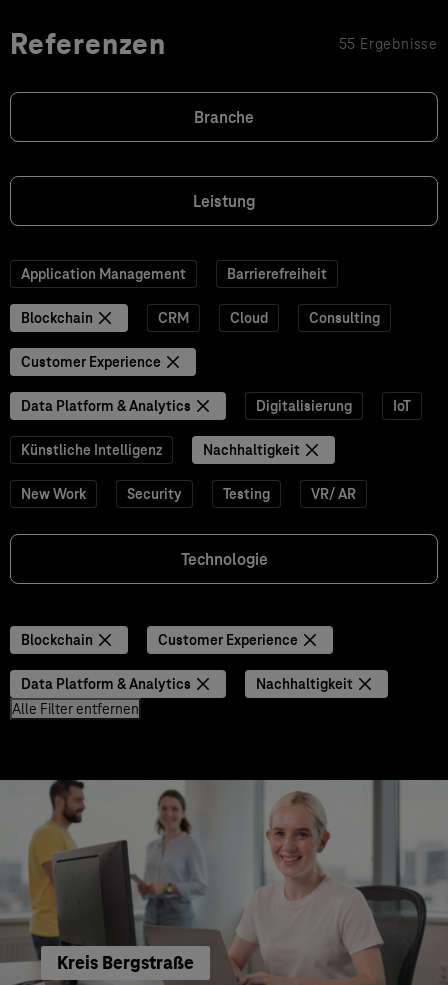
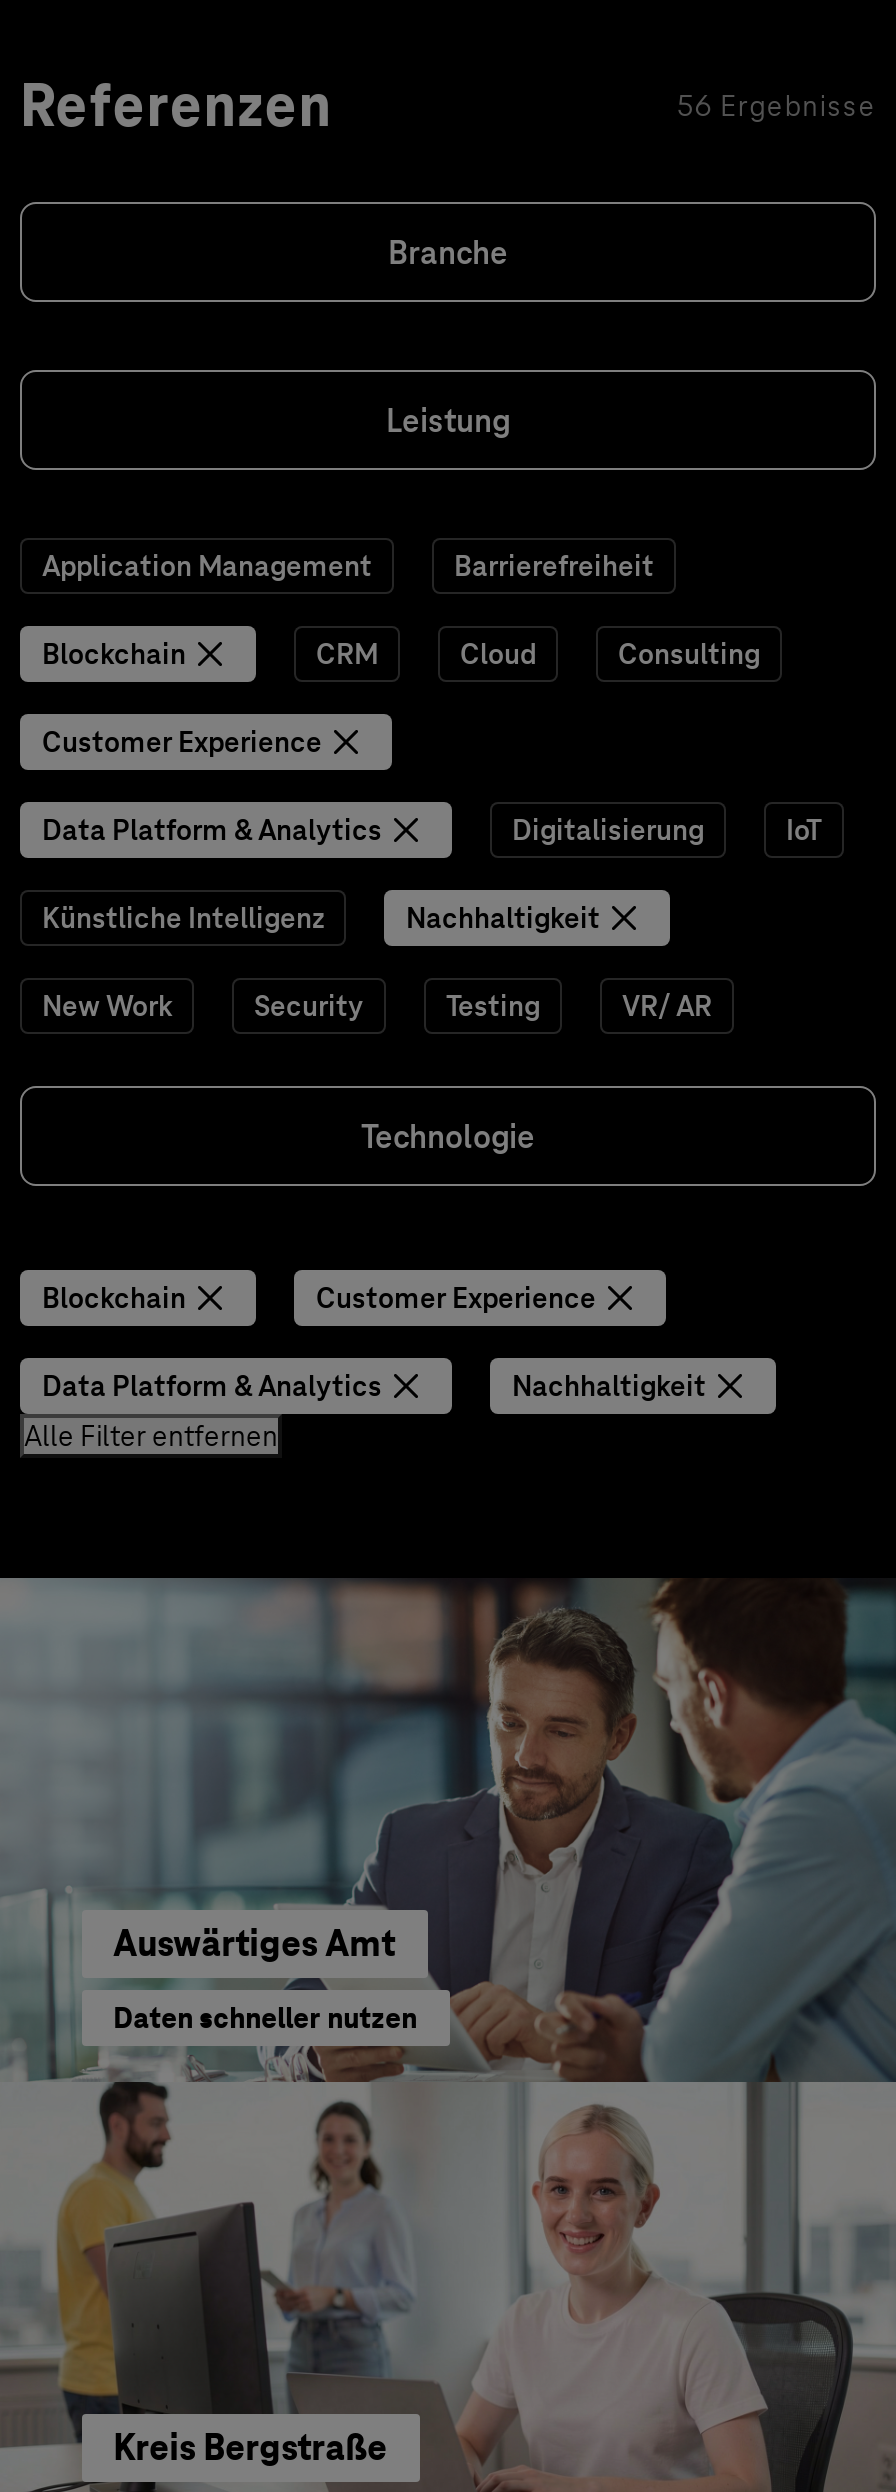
- 55 Ergebnisse
+ 56 Ergebnisse

+ [image]
+ Auswärtiges Amt
+ Daten schneller nutzen
